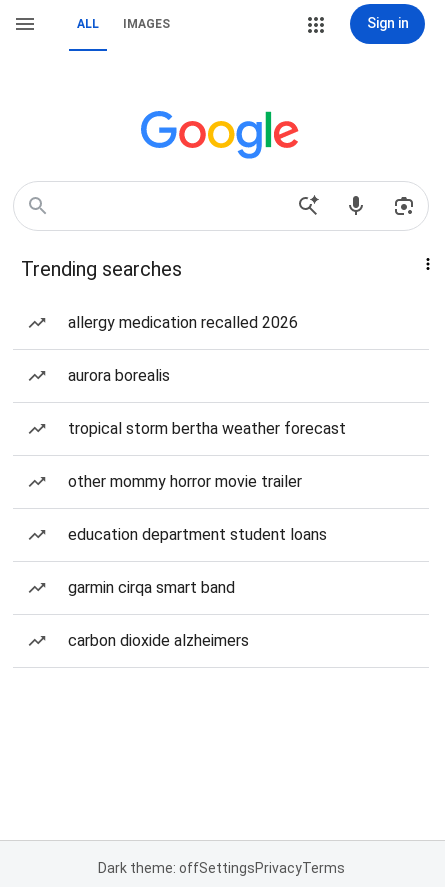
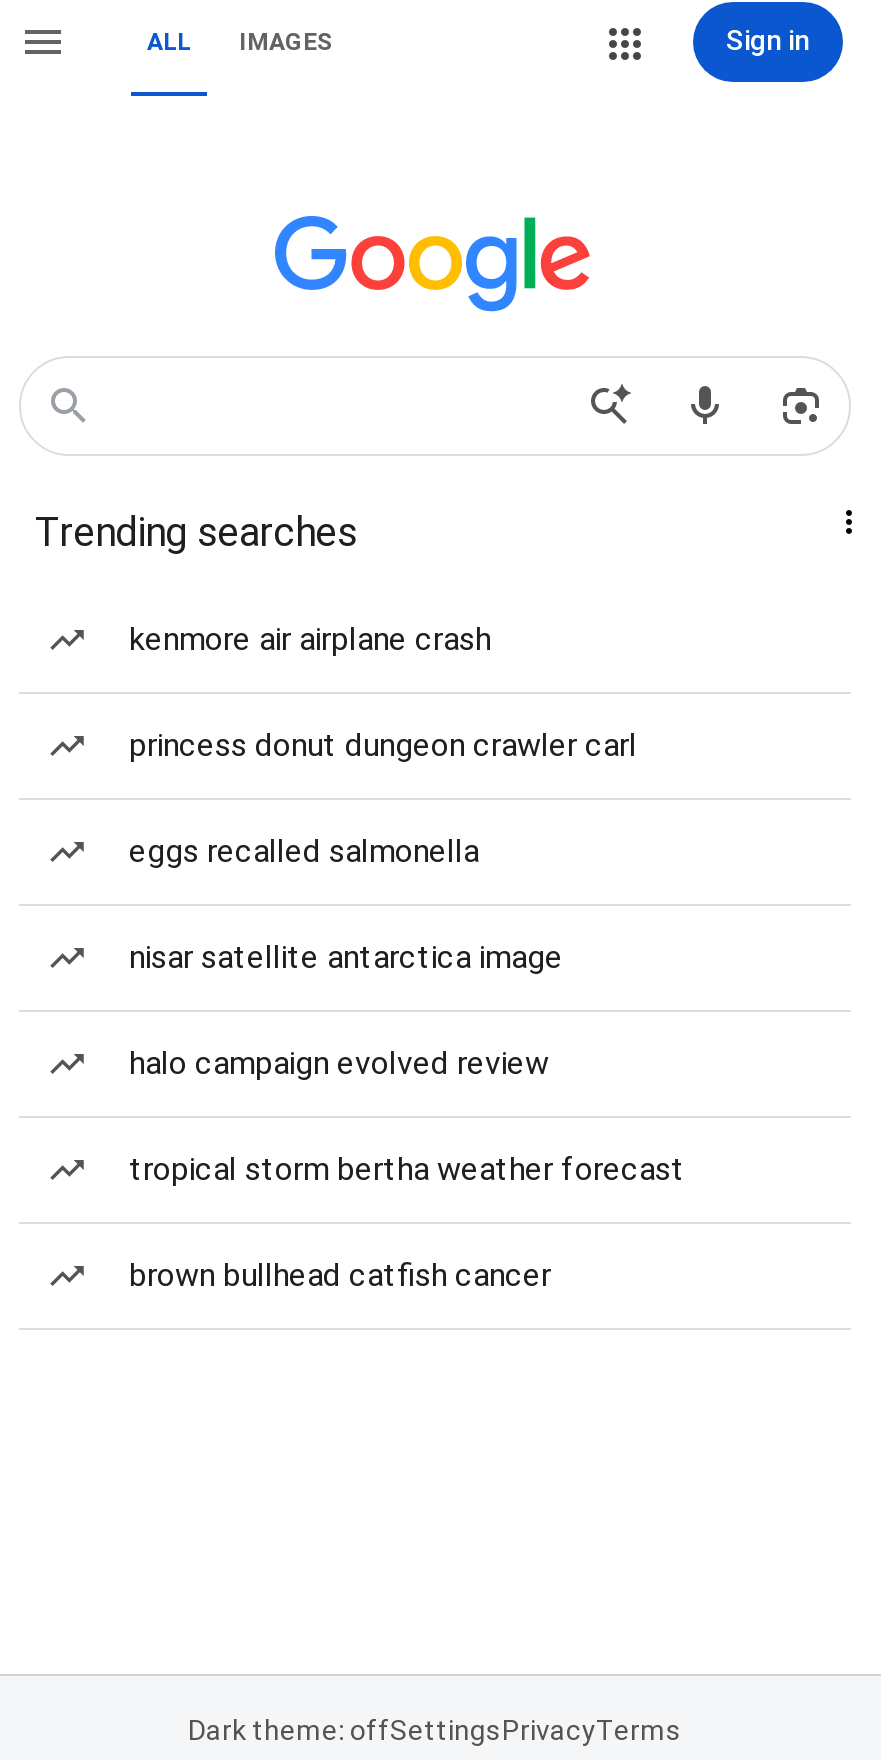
- allergy medication recalled 2026
- aurora borealis
+ kenmore air airplane crash
+ princess donut dungeon crawler carl
+ eggs recalled salmonella
+ nisar satellite antarctica image
+ halo campaign evolved review

moved down: tropical storm bertha weather forecast

- other mommy horror movie trailer
- education department student loans
- garmin cirqa smart band
- carbon dioxide alzheimers
+ brown bullhead catfish cancer
